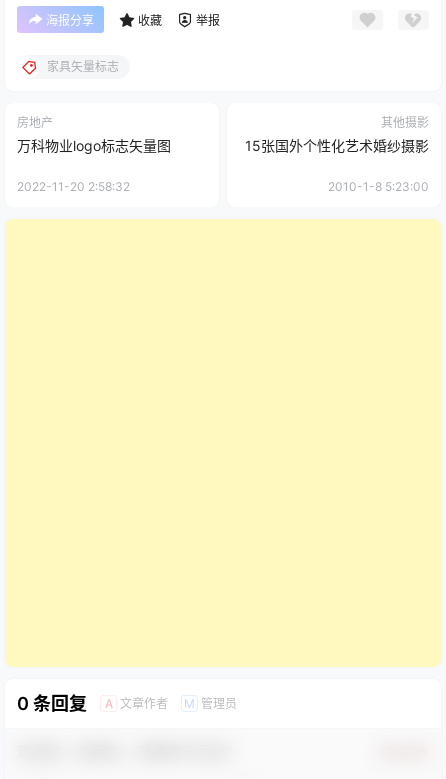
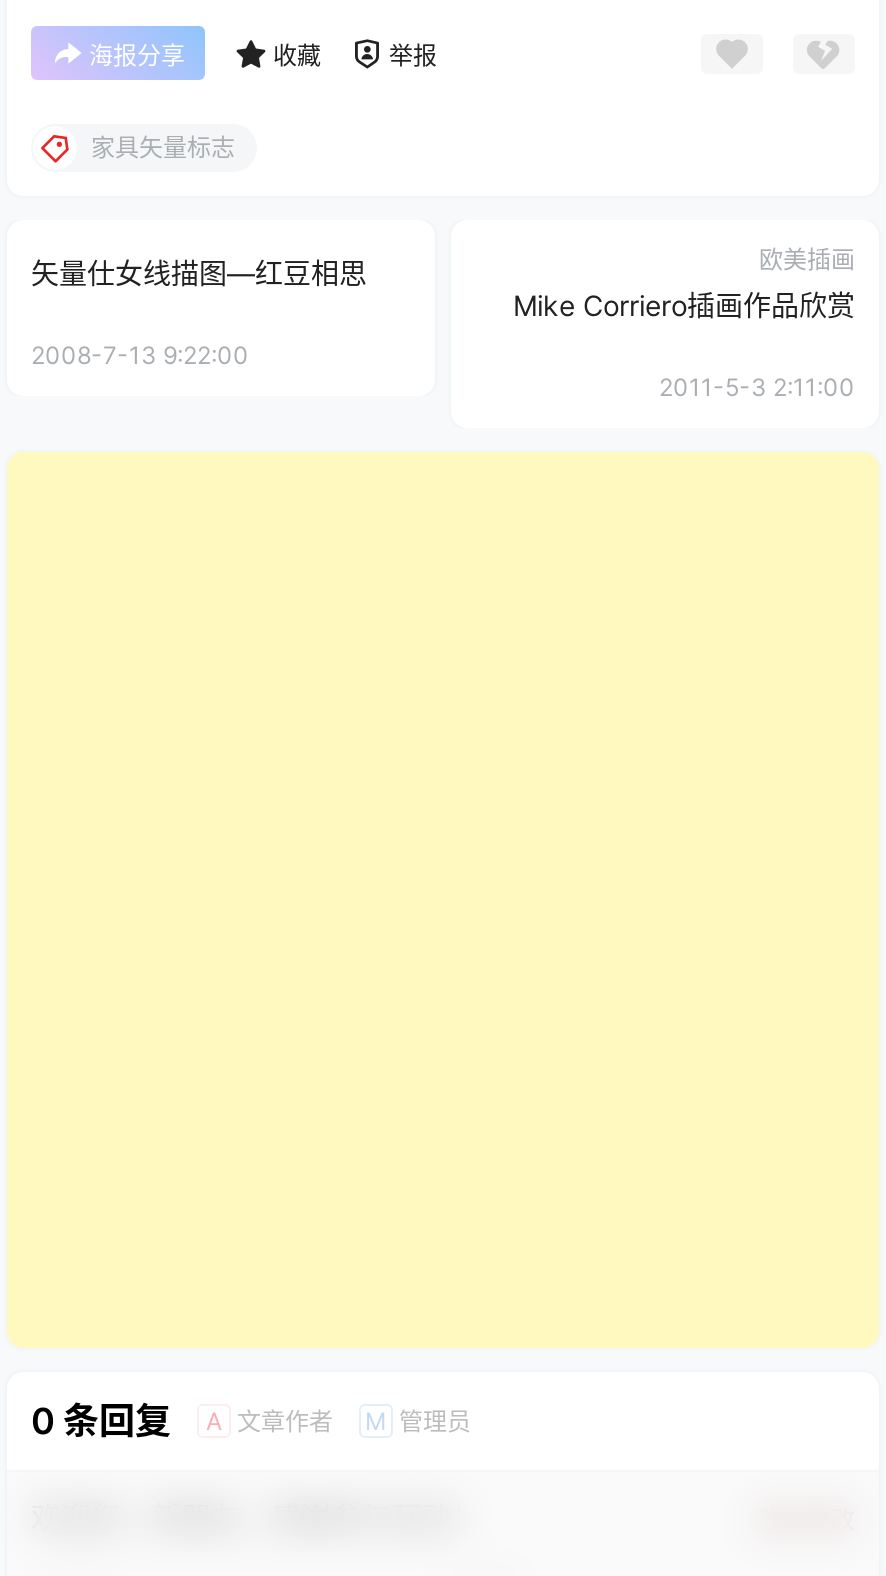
- 房地产
- 万科物业logo标志矢量图
+ 矢量仕女线描图—红豆相思

- 其他摄影
- 15张国外个性化艺术婚纱摄影
+ 欧美插画
+ Mike Corriero插画作品欣赏

- 2022-11-20 2:58:32
+ 2008-7-13 9:22:00

- 2010-1-8 5:23:00
+ 2011-5-3 2:11:00
